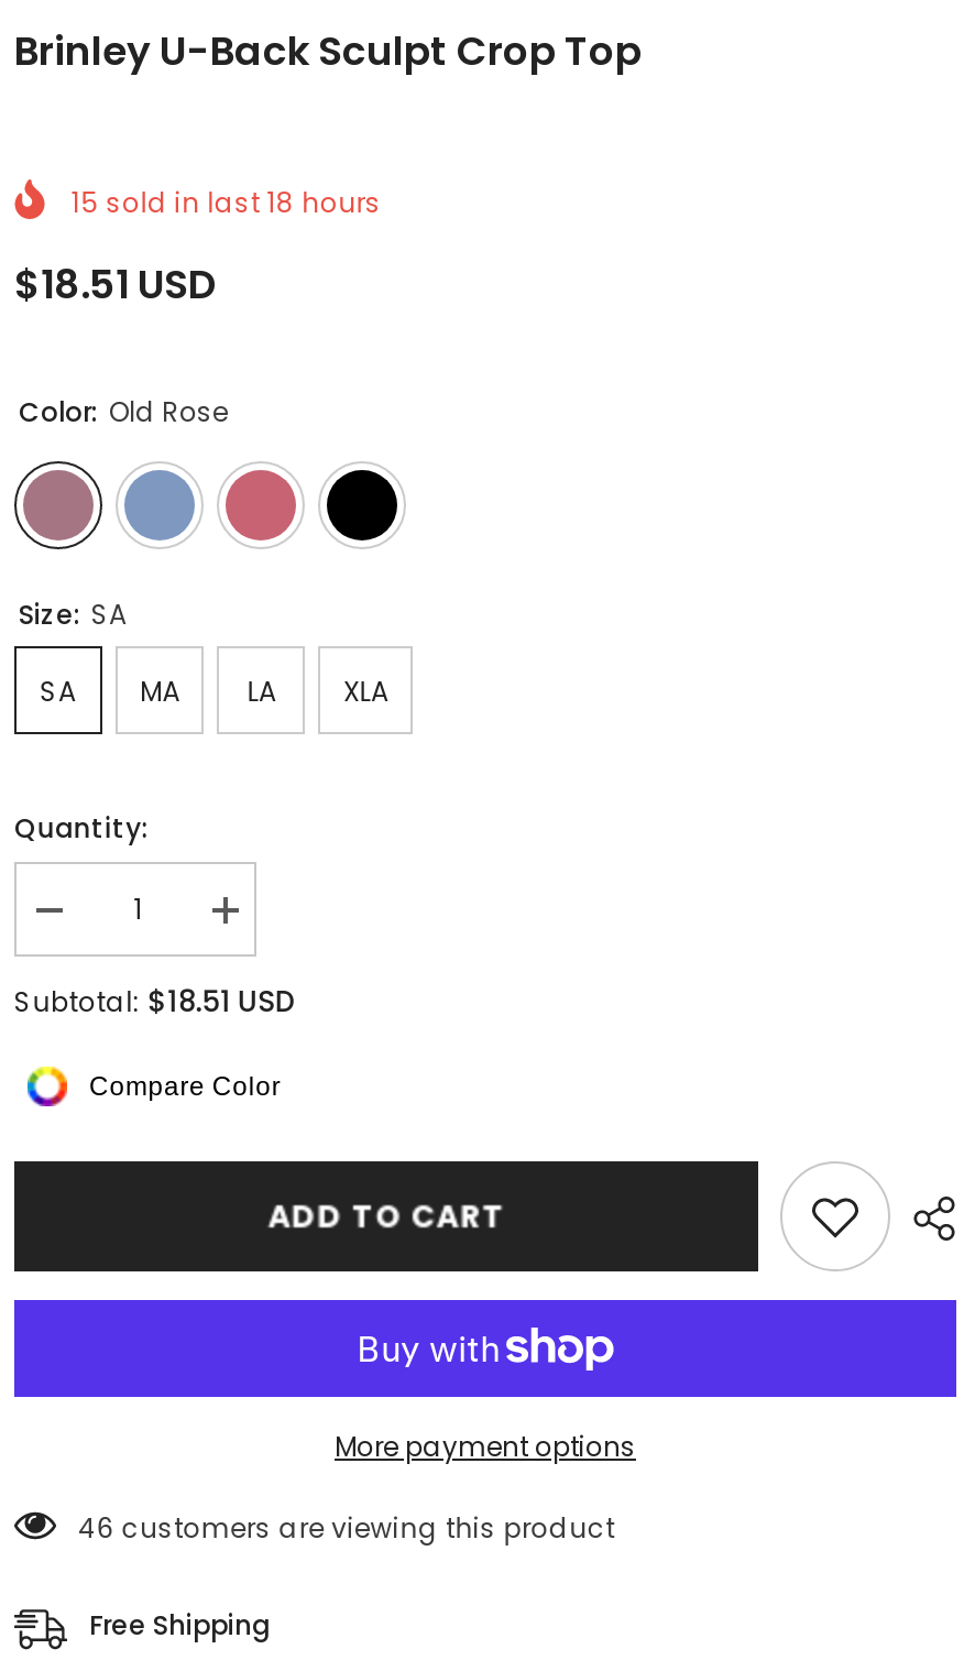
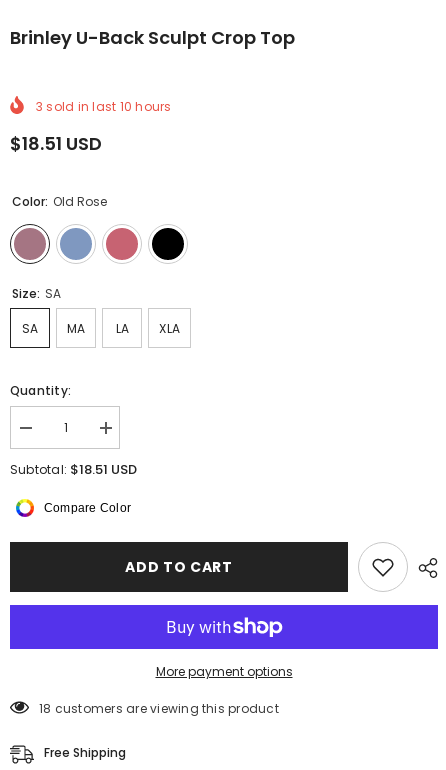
- 15 sold in last 18 hours
+ 3 sold in last 10 hours

- 46 customers are viewing this product
+ 18 customers are viewing this product
